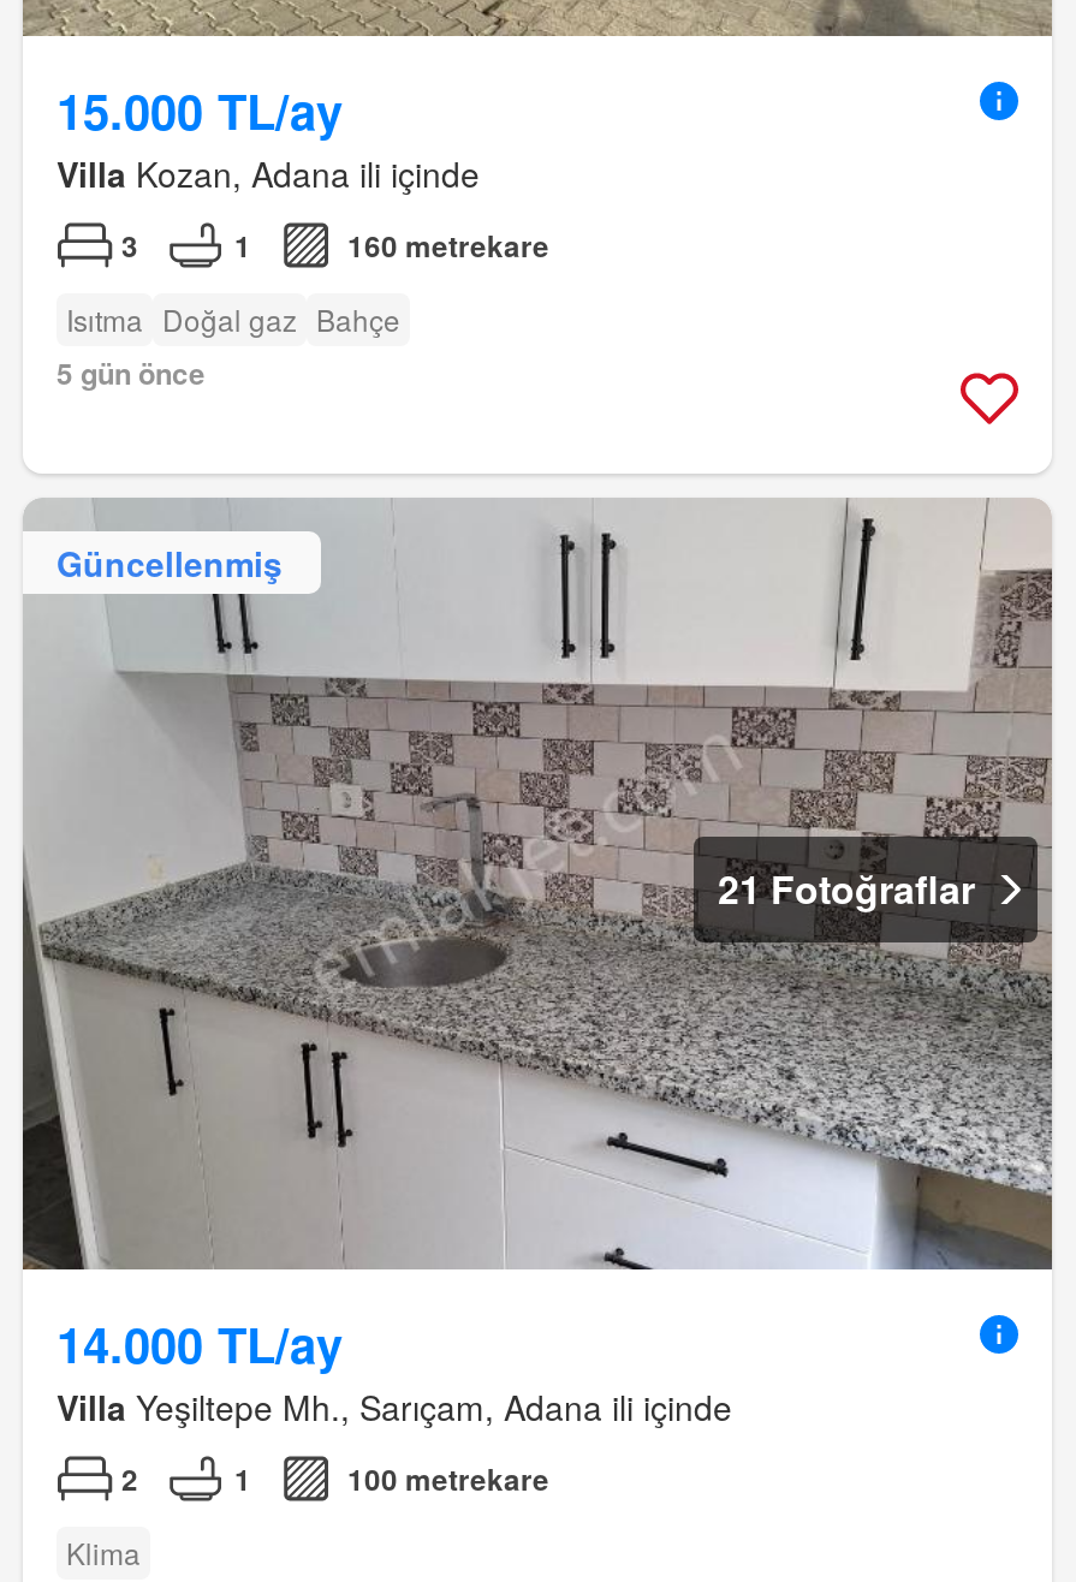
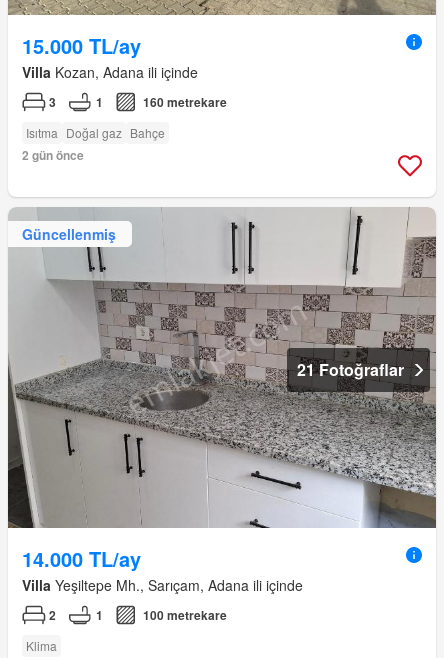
- 5 gün önce
+ 2 gün önce
